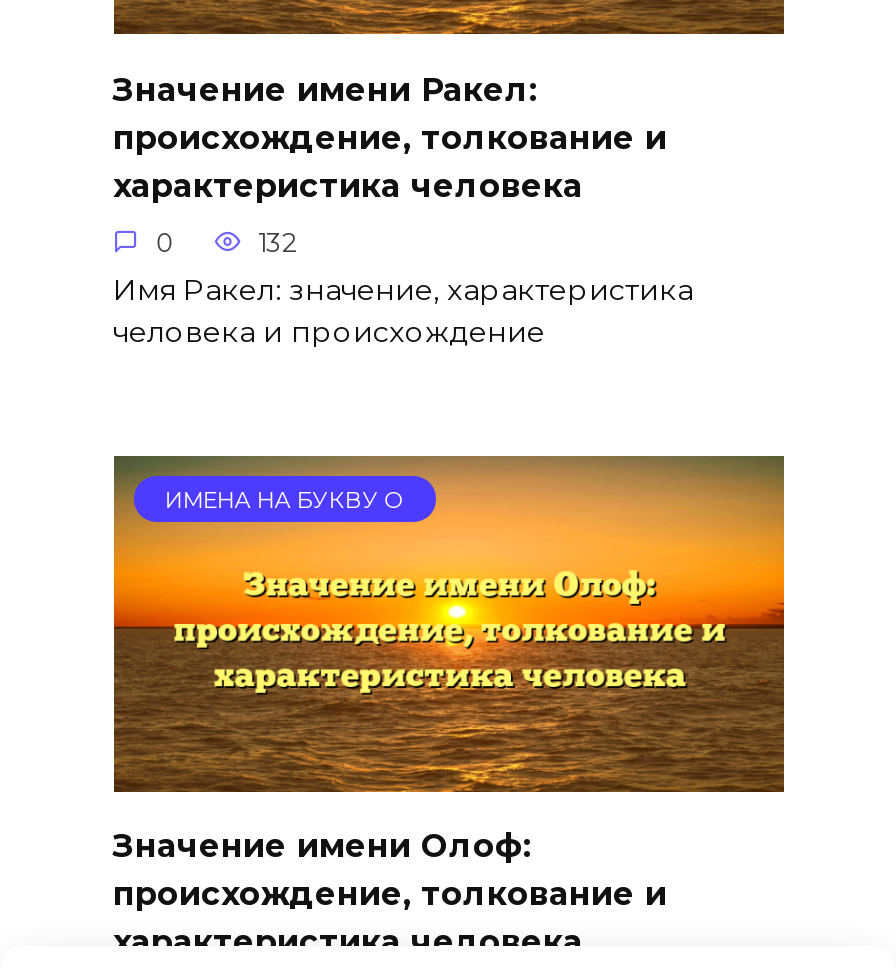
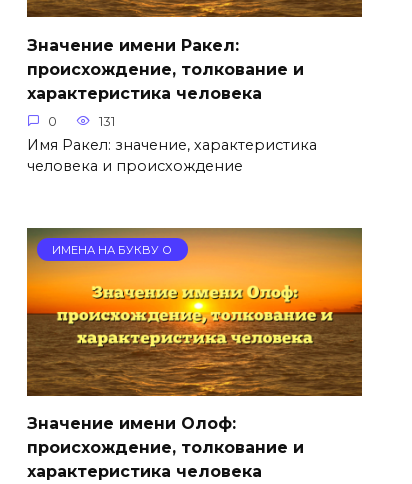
- 132
+ 131
